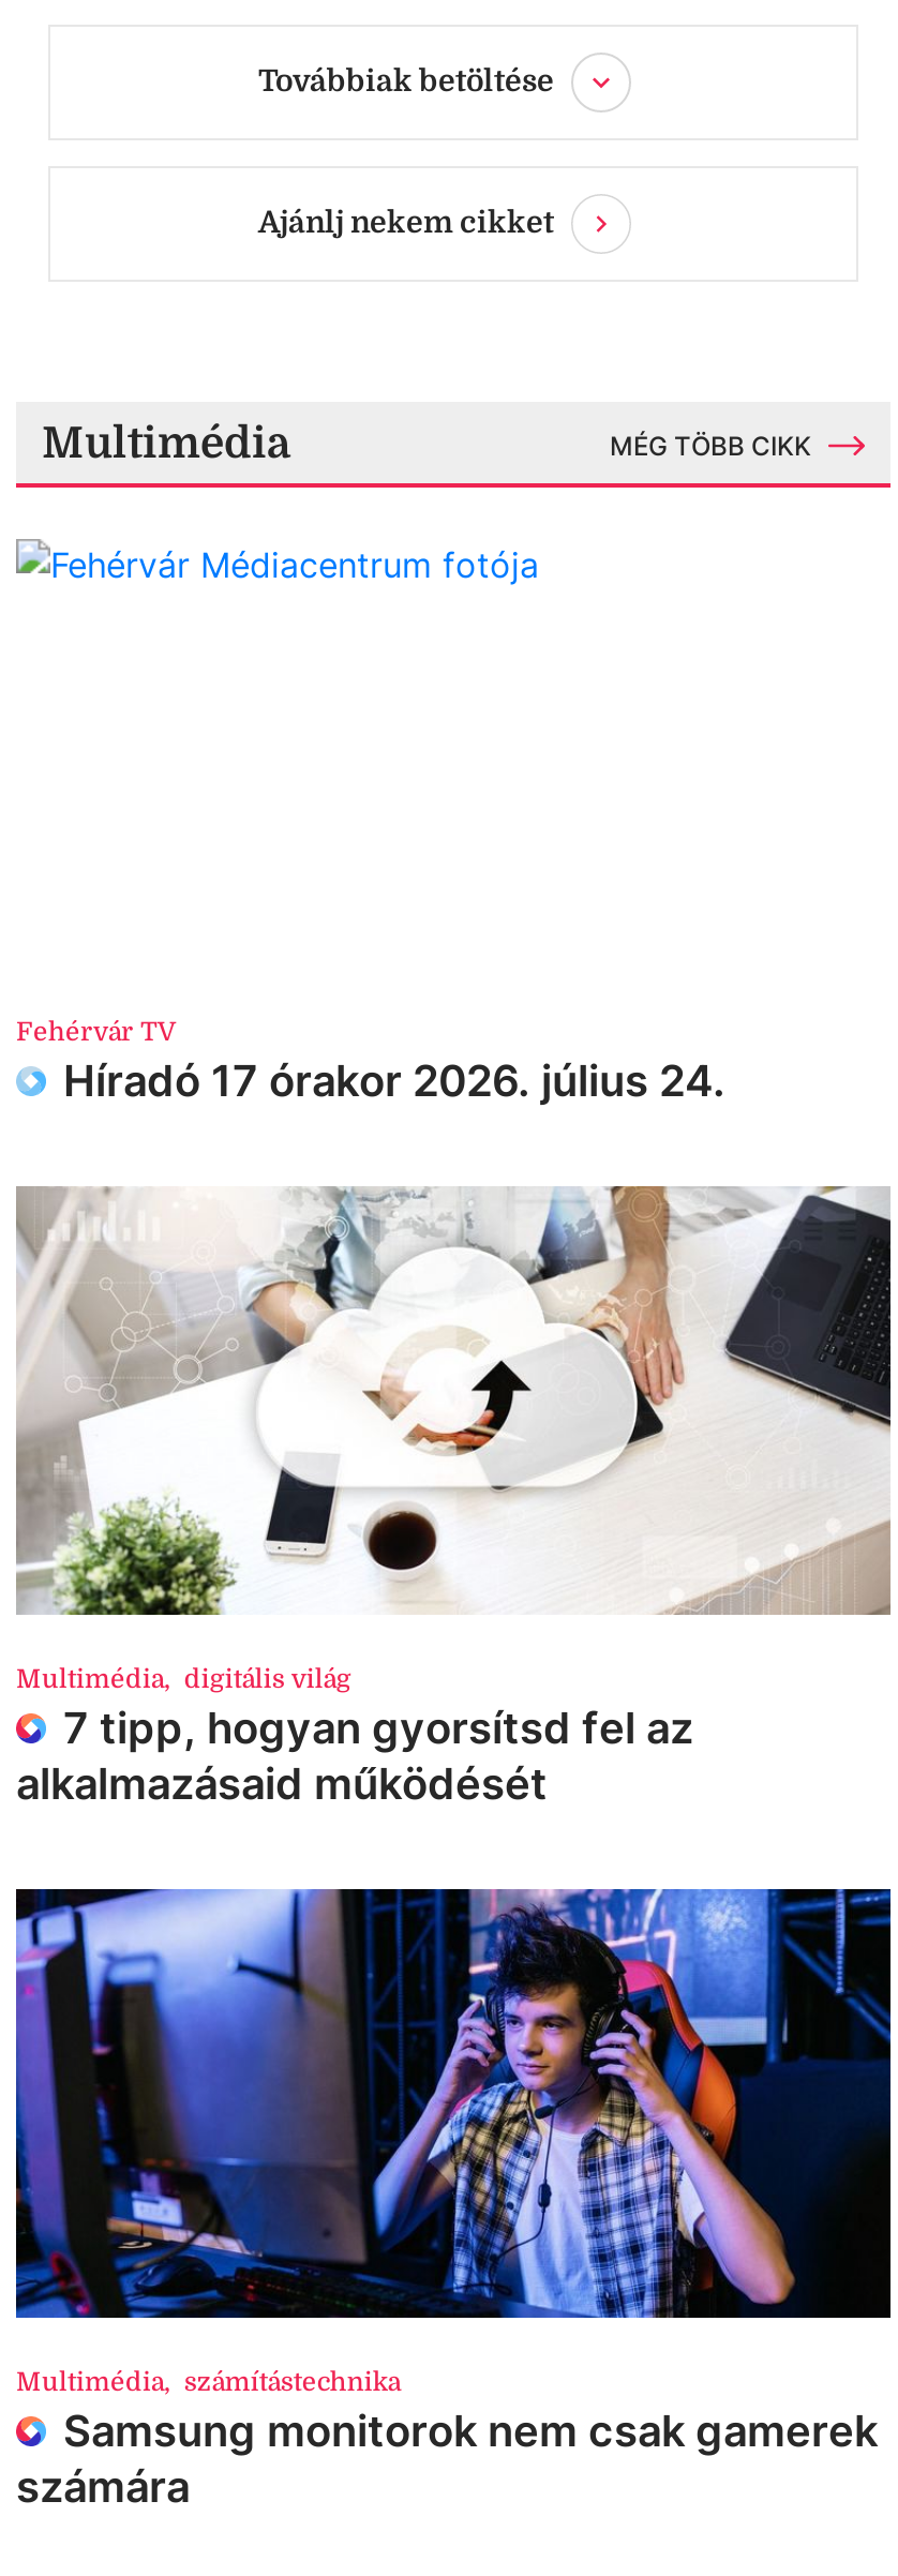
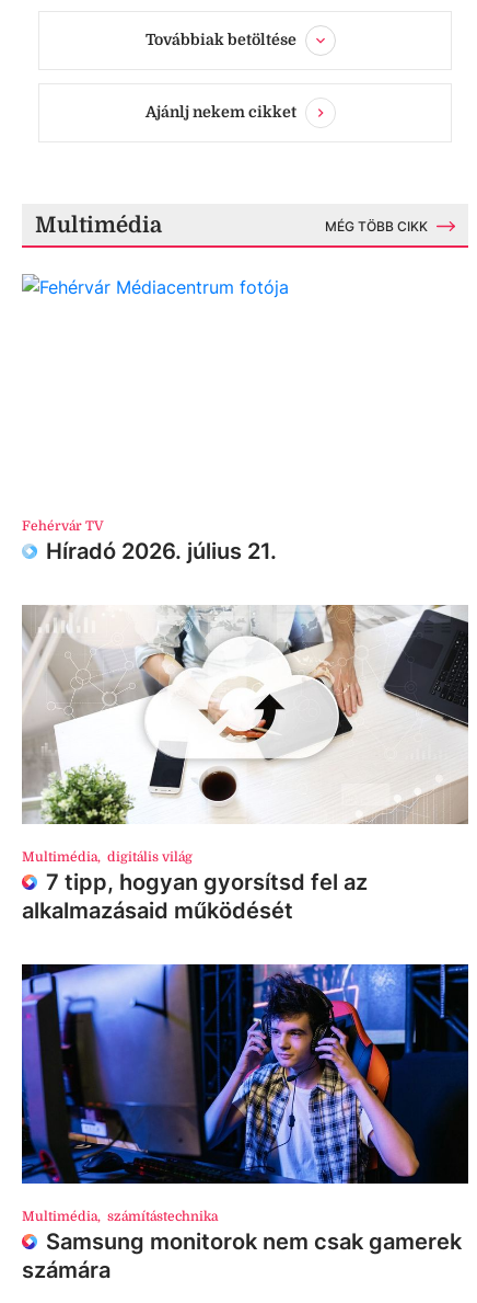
- Híradó 17 órakor 2026. július 24.
+ Híradó 2026. július 21.
